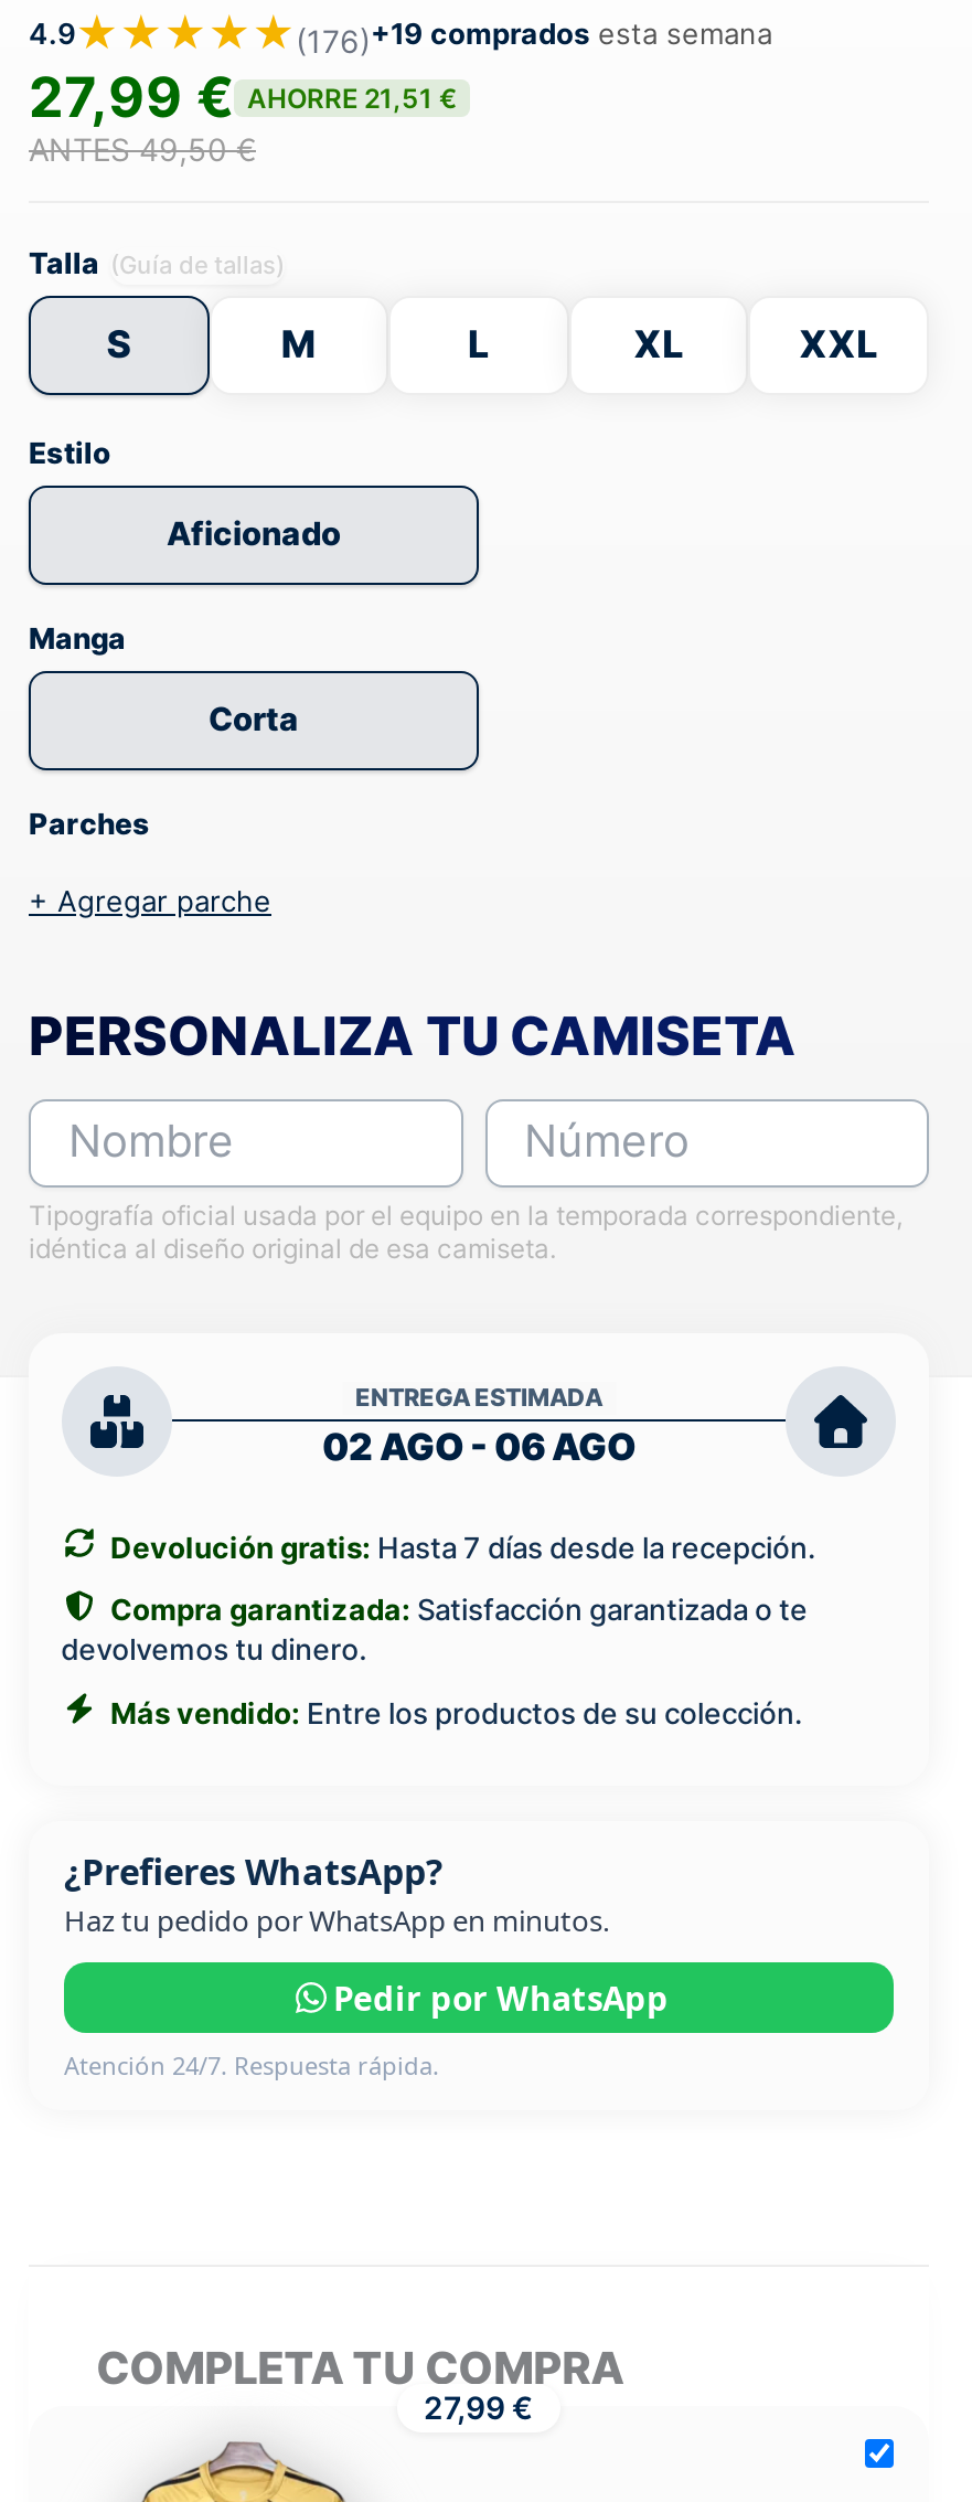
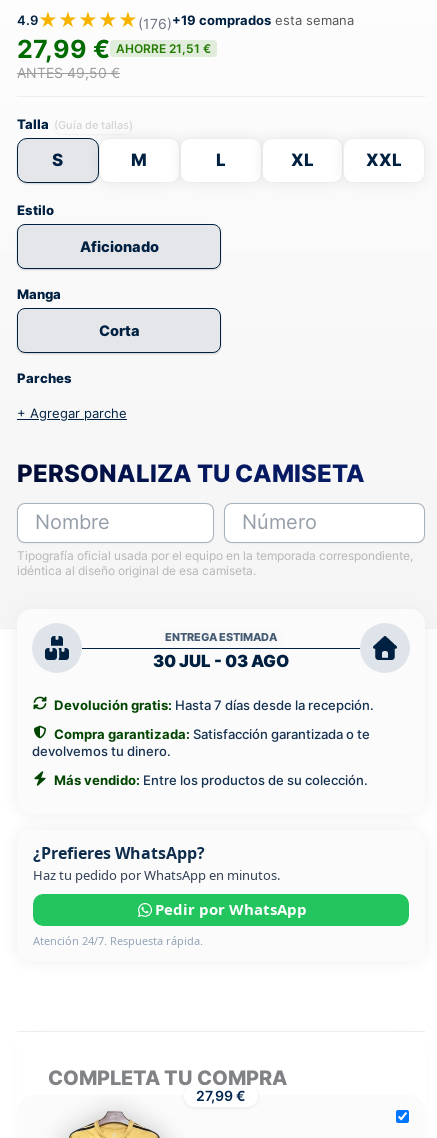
- 02 AGO - 06 AGO
+ 30 JUL - 03 AGO
